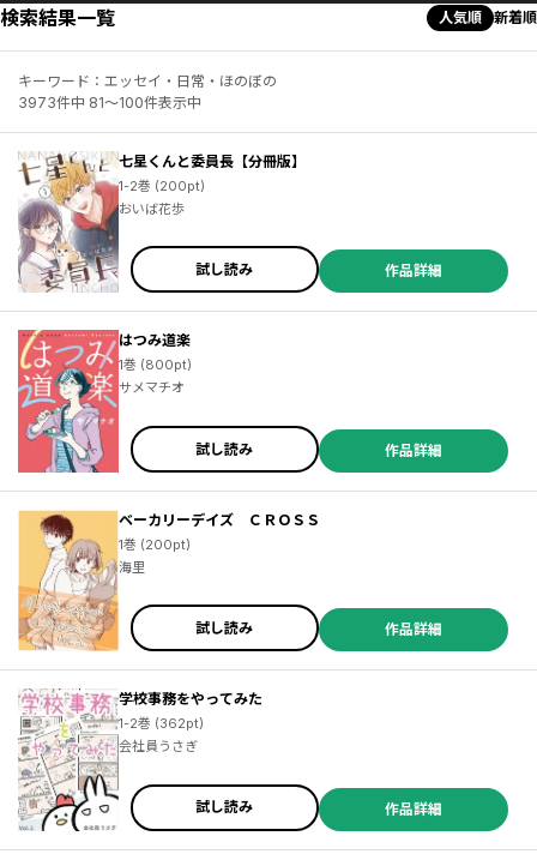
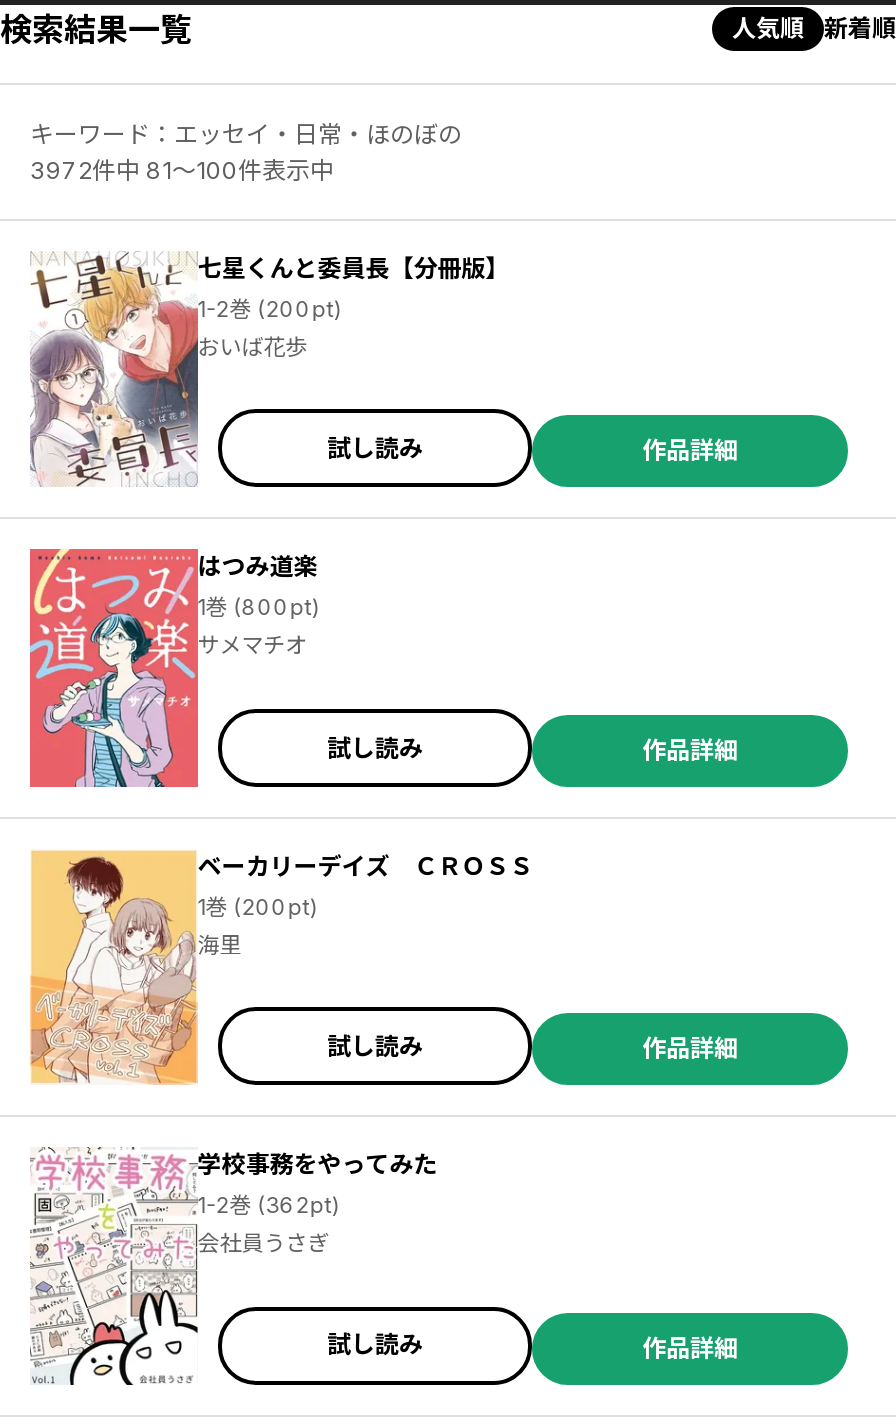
- 3973件中 81～100件表示中
+ 3972件中 81～100件表示中
